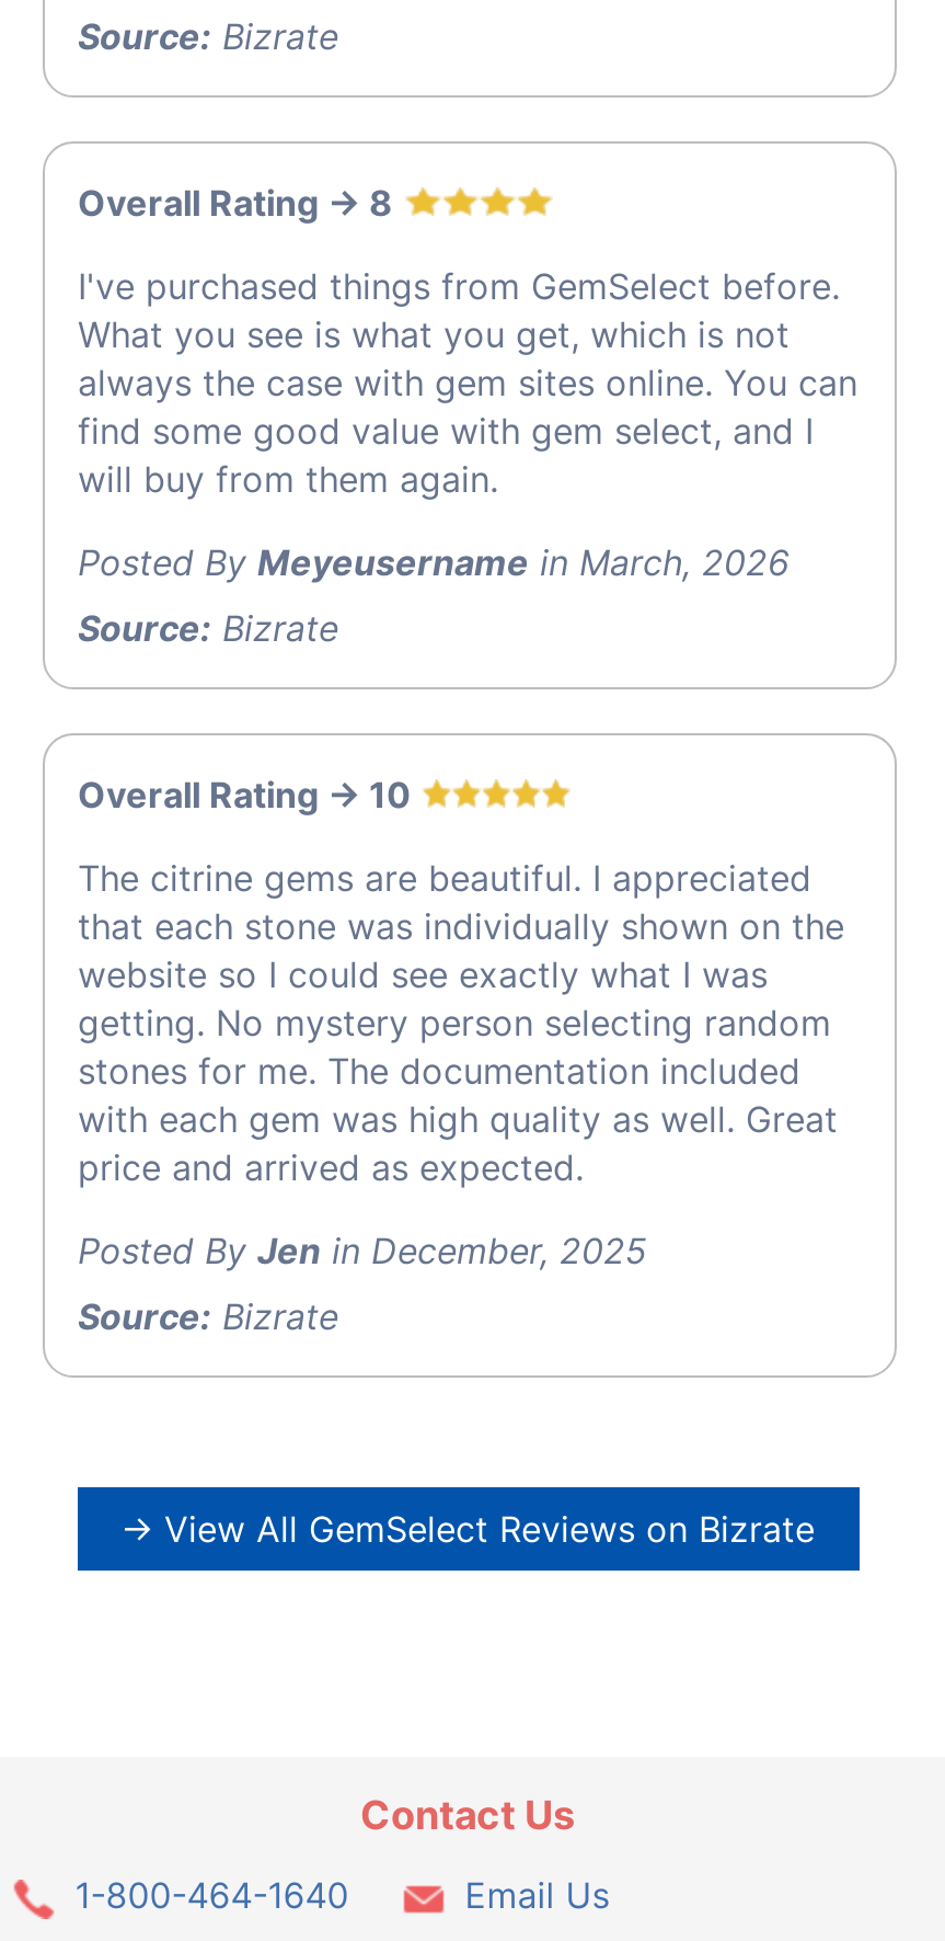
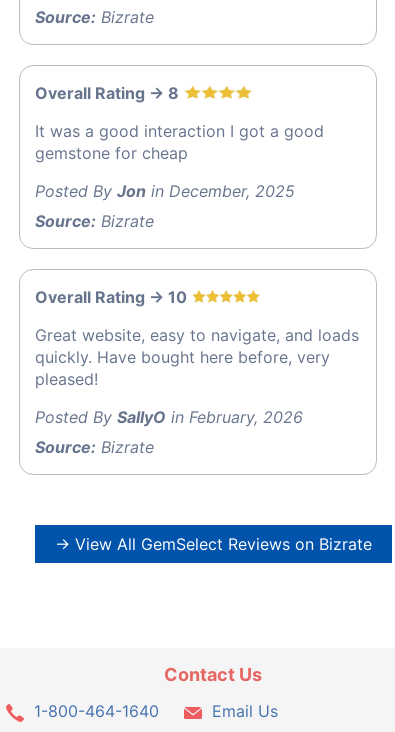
- I've purchased things from GemSelect before.
- What you see is what you get, which is not
- always the case with gem sites online. You can
- find some good value with gem select, and I
- will buy from them again.
+ It was a good interaction I got a good
+ gemstone for cheap

- Posted By Meyeusername in March, 2026
+ Posted By Jon in December, 2025

- The citrine gems are beautiful. I appreciated
- that each stone was individually shown on the
- website so I could see exactly what I was
- getting. No mystery person selecting random
- stones for me. The documentation included
- with each gem was high quality as well. Great
- price and arrived as expected.
+ Great website, easy to navigate, and loads
+ quickly. Have bought here before, very
+ pleased!

- Posted By Jen in December, 2025
+ Posted By SallyO in February, 2026
